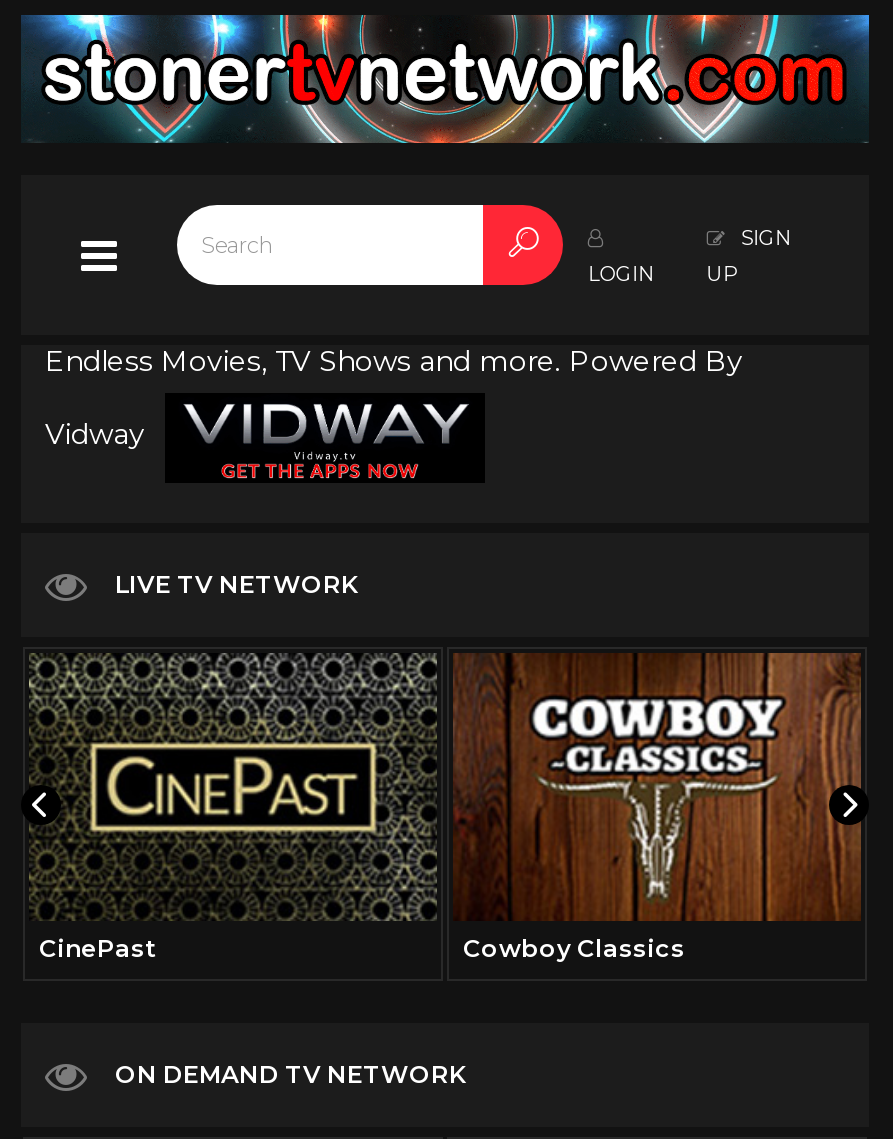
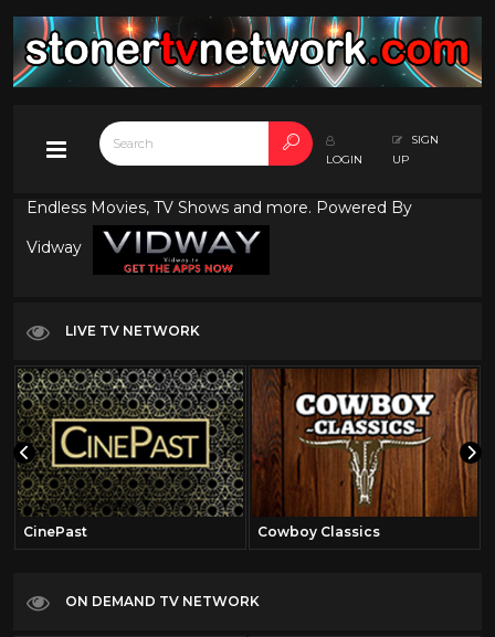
- [image]
+ [image]
